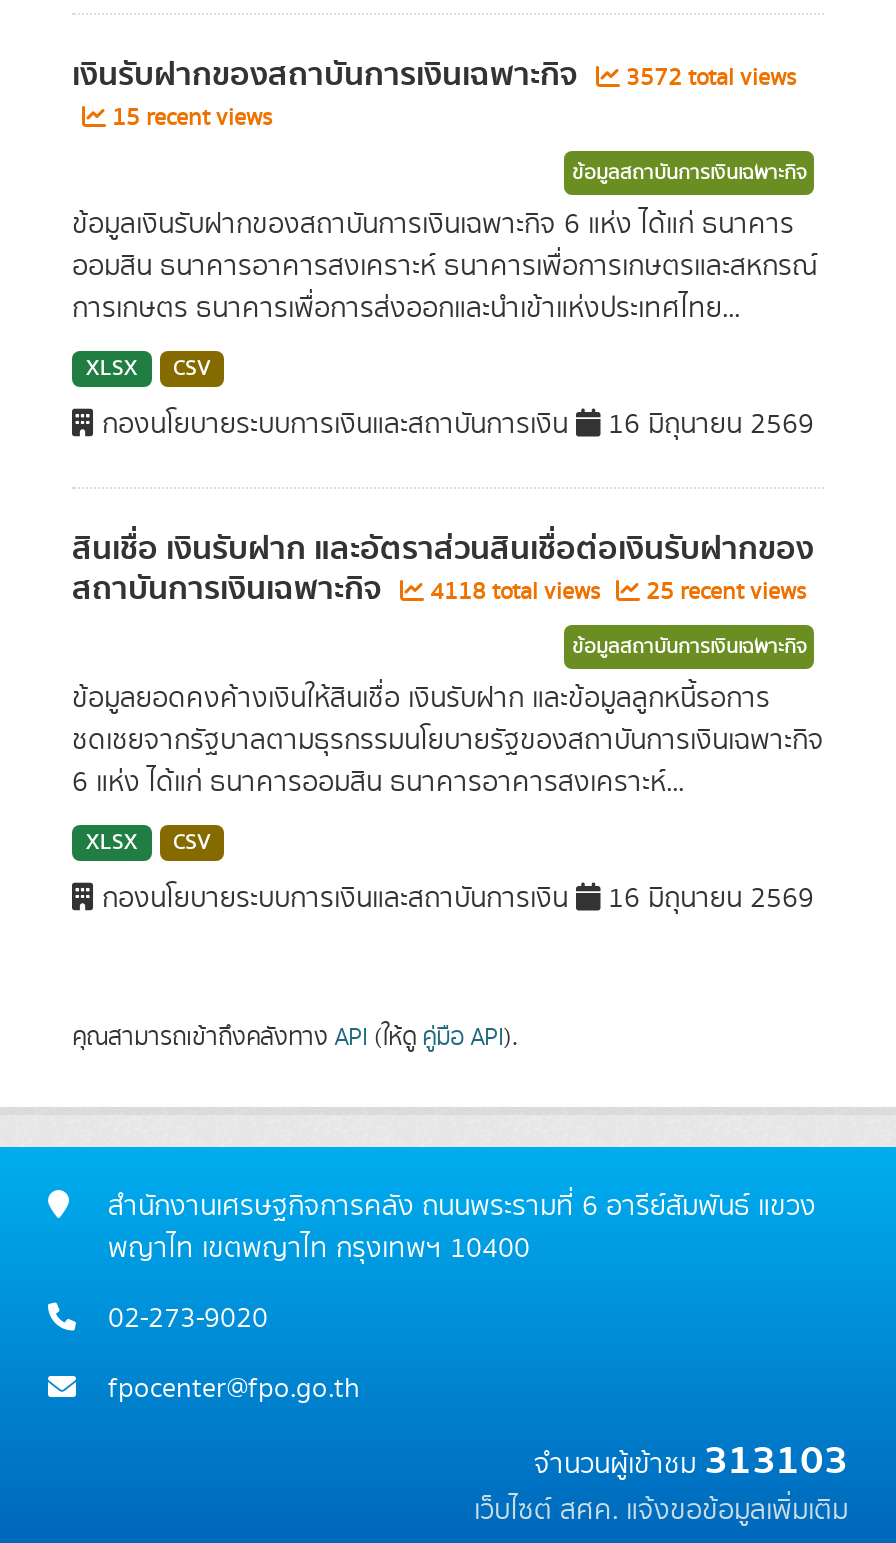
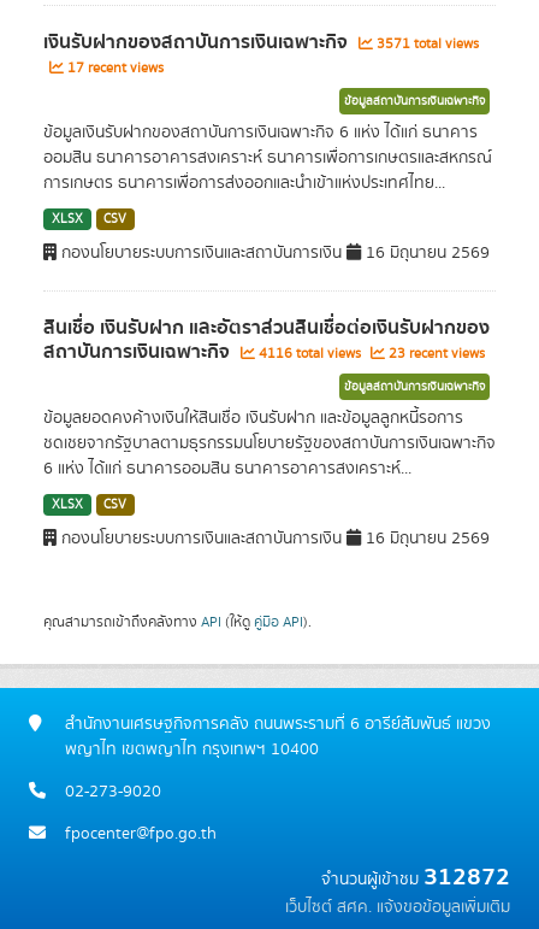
- เงินรับฝากของสถาบันการเงินเฉพาะกิจ 3572 total views
+ เงินรับฝากของสถาบันการเงินเฉพาะกิจ 3571 total views

- 15 recent views
+ 17 recent views

- 4118 total views
+ 4116 total views

- 25 recent views
+ 23 recent views

- จำนวนผู้เข้าชม313103
+ จำนวนผู้เข้าชม312872
